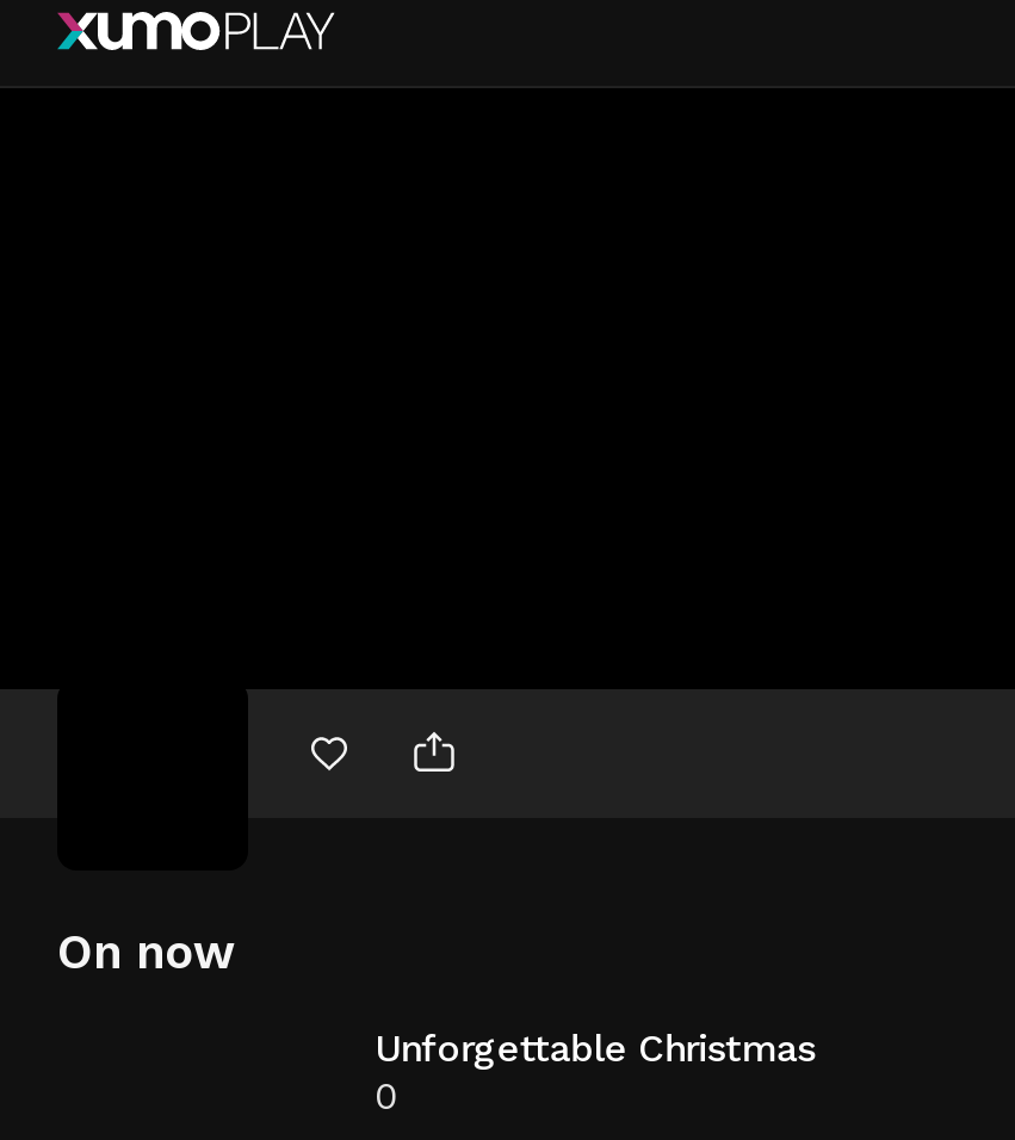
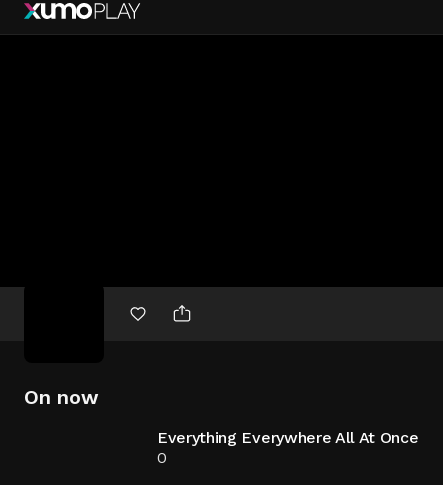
- Unforgettable Christmas
+ Everything Everywhere All At Once
